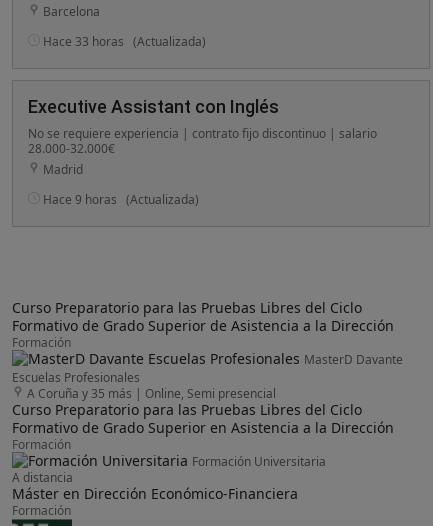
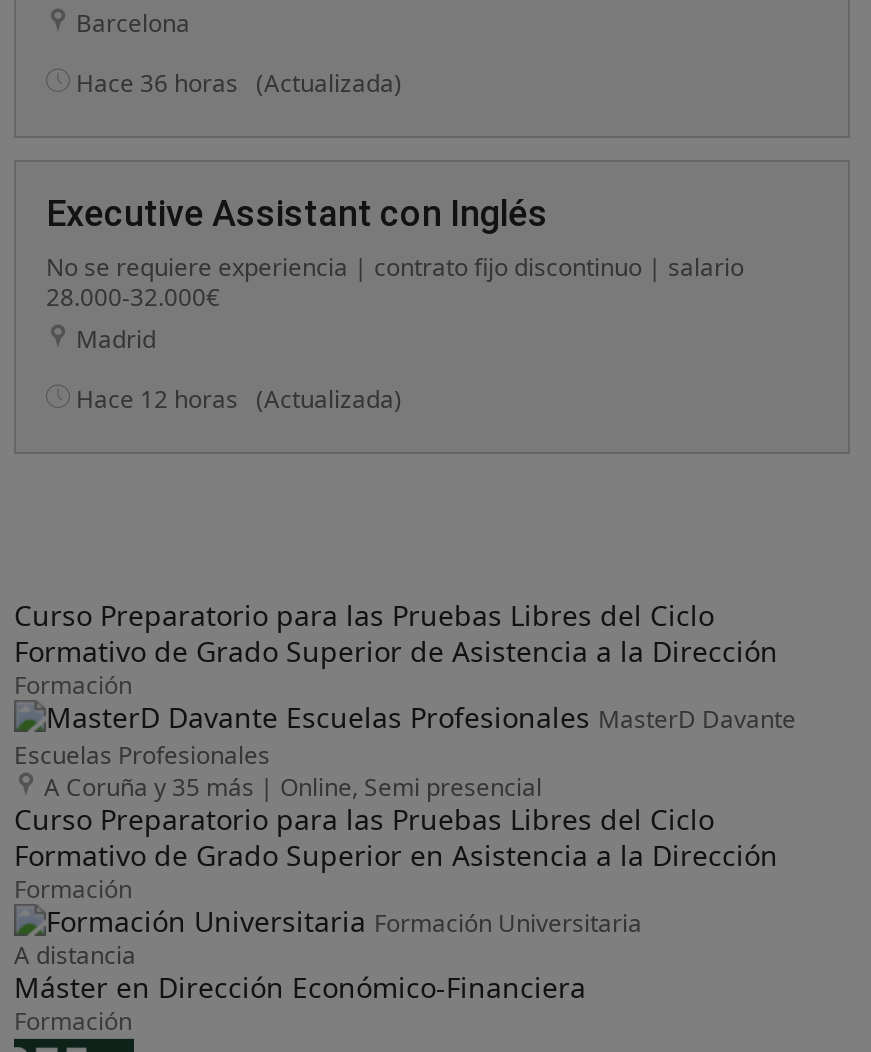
- Hace 33 horas (Actualizada)
+ Hace 36 horas (Actualizada)

- Hace 9 horas (Actualizada)
+ Hace 12 horas (Actualizada)
